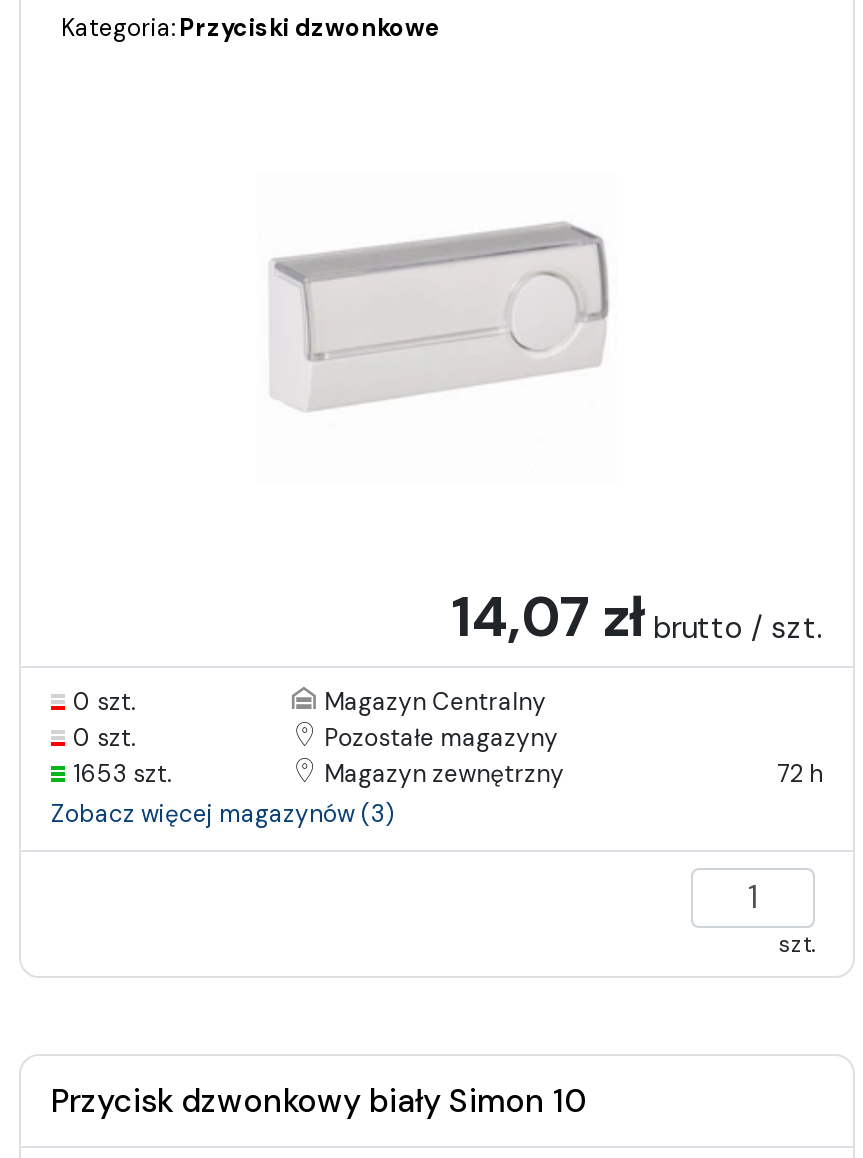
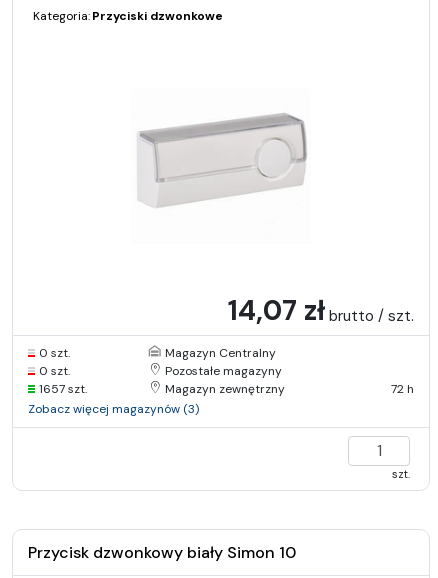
- 1653 szt.
+ 1657 szt.
